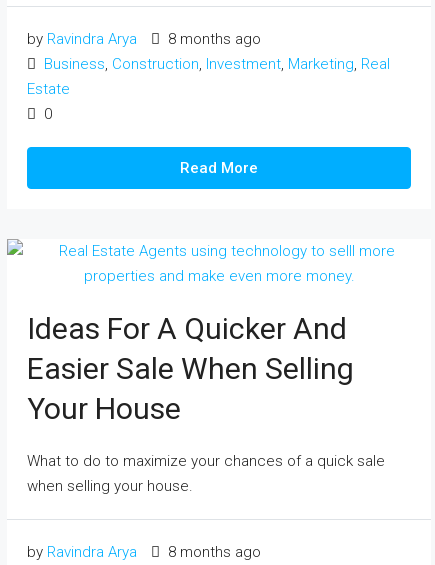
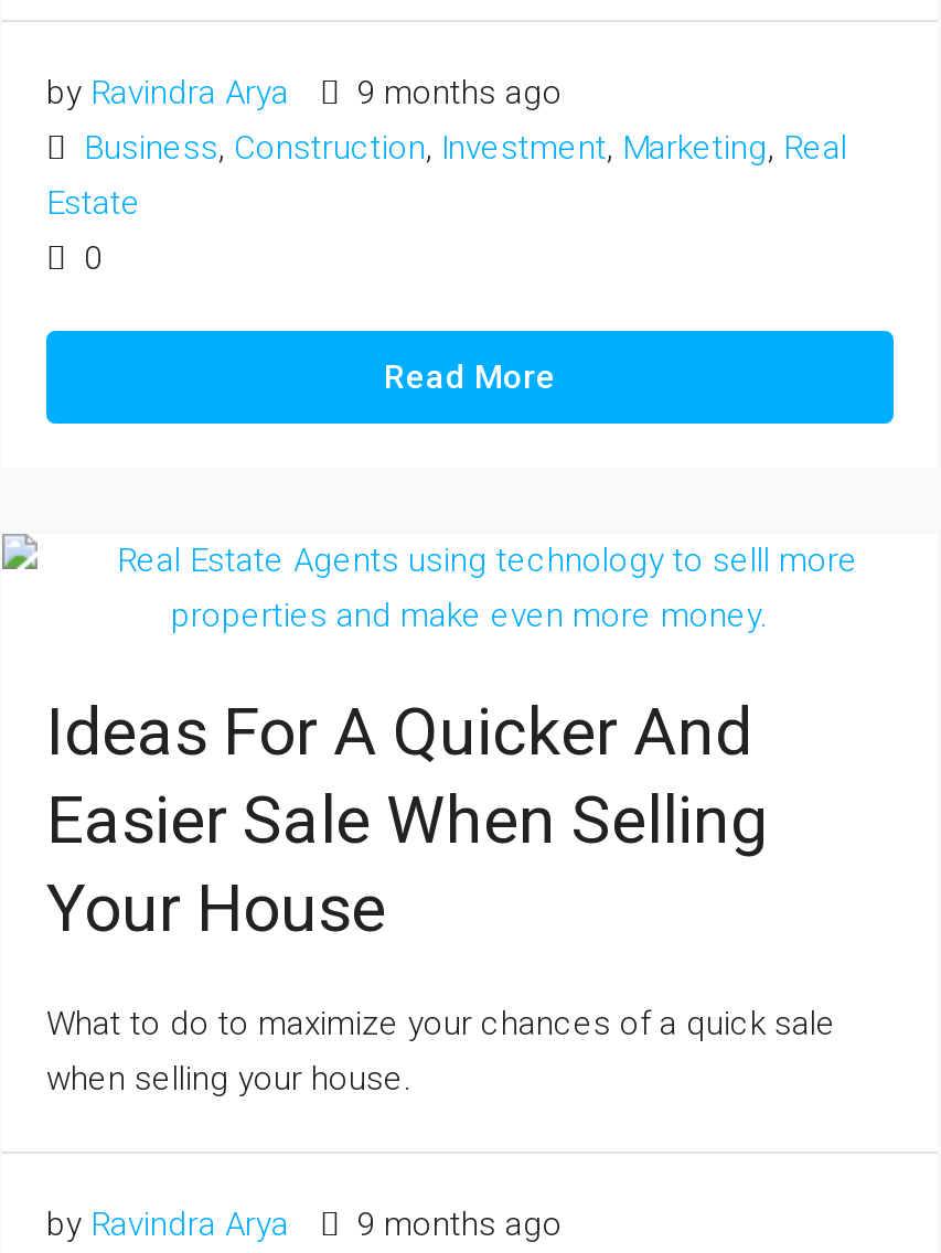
- by Ravindra Arya 8 months ago
+ by Ravindra Arya 9 months ago

- by Ravindra Arya 8 months ago
+ by Ravindra Arya 9 months ago
